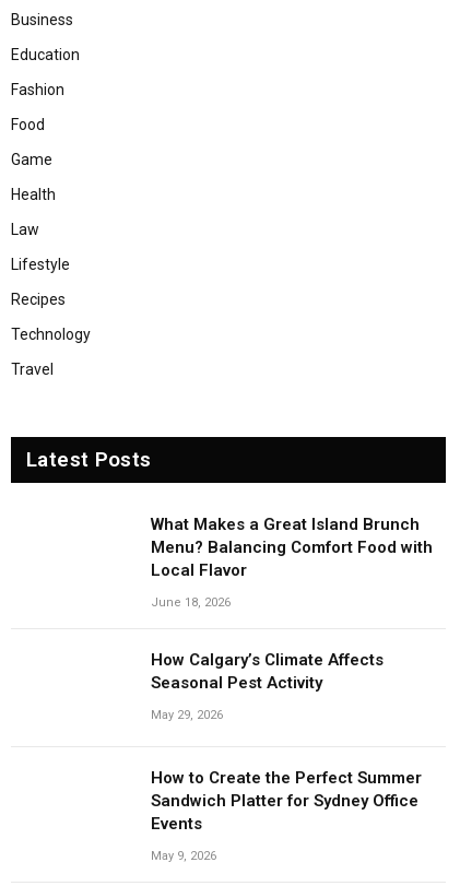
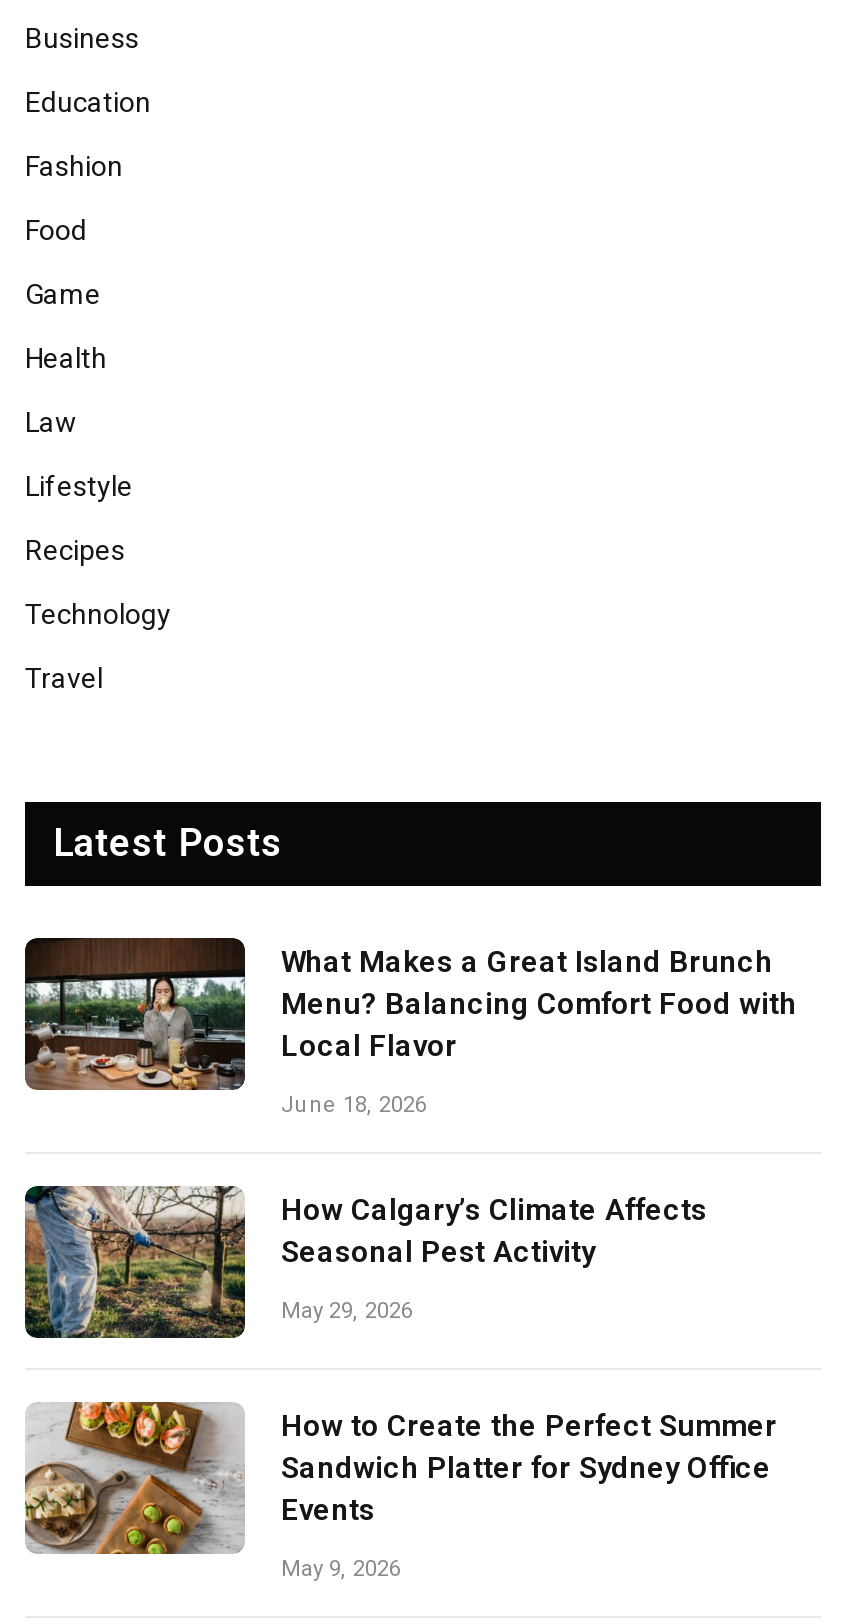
+ [image]

+ [image]

+ [image]
